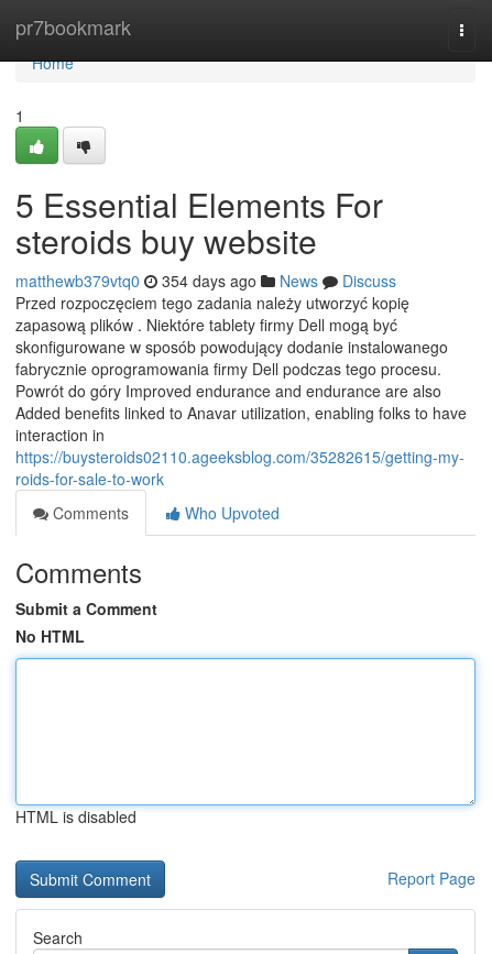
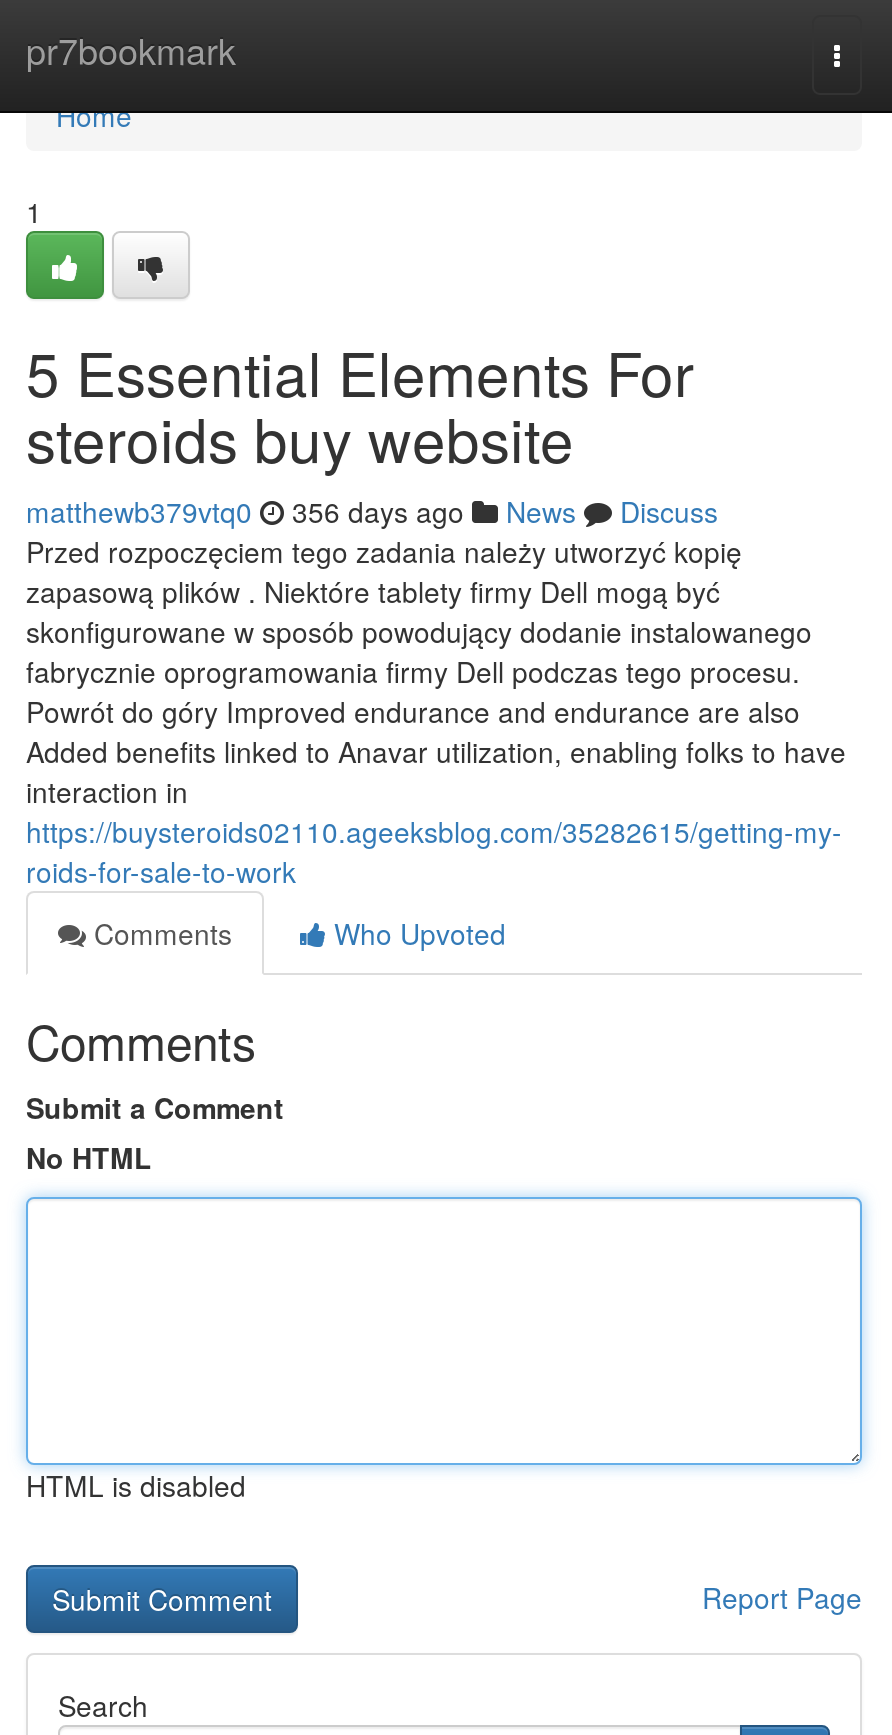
- matthewb379vtq0 354 days ago News Discuss
+ matthewb379vtq0 356 days ago News Discuss
